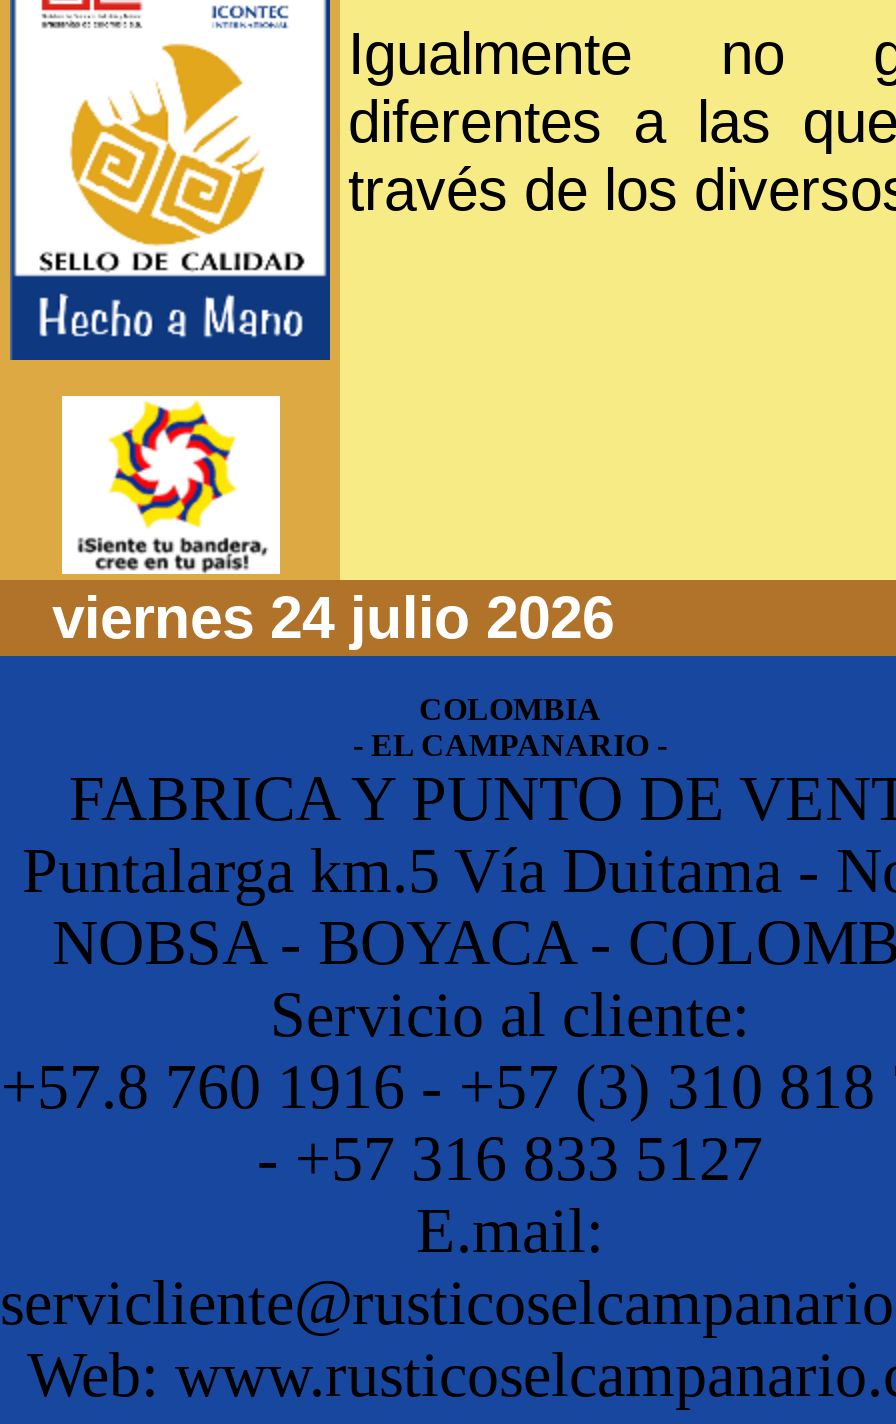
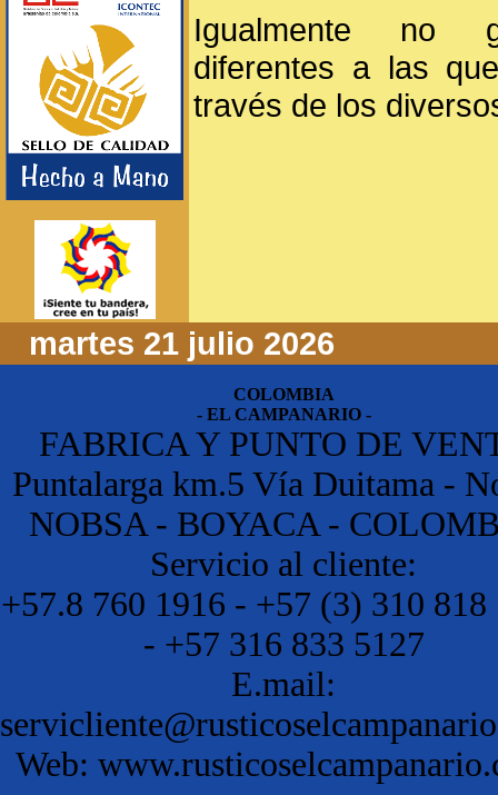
- viernes 24 julio 2026
+ martes 21 julio 2026
